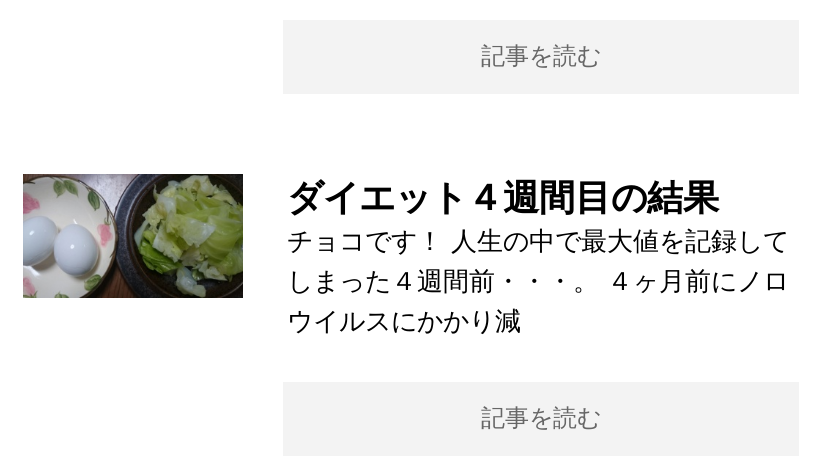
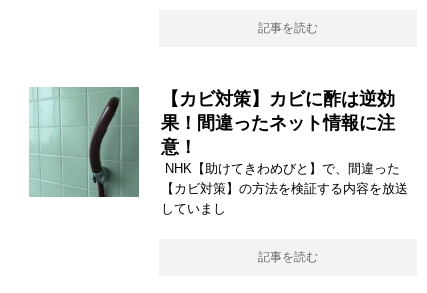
- [image]
- ダイエット４週間目の結果
- チョコです！ 人生の中で最大値を記録して
- しまった４週間前・・・。 ４ヶ月前にノロ
- ウイルスにかかり減
+ [image]
+ 【カビ対策】カビに酢は逆効
+ 果！間違ったネット情報に注
+ 意！
+ NHK【助けてきわめびと】で、間違った
+ 【カビ対策】の方法を検証する内容を放送
+ していまし
